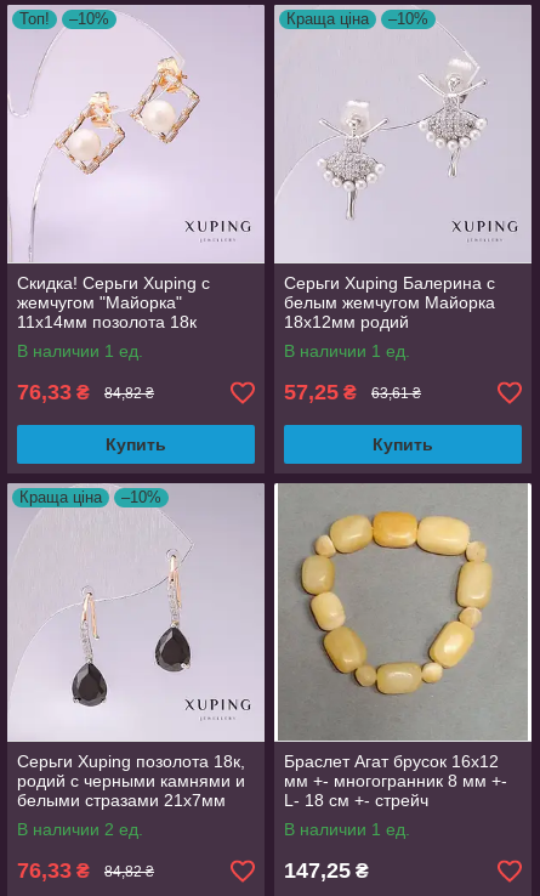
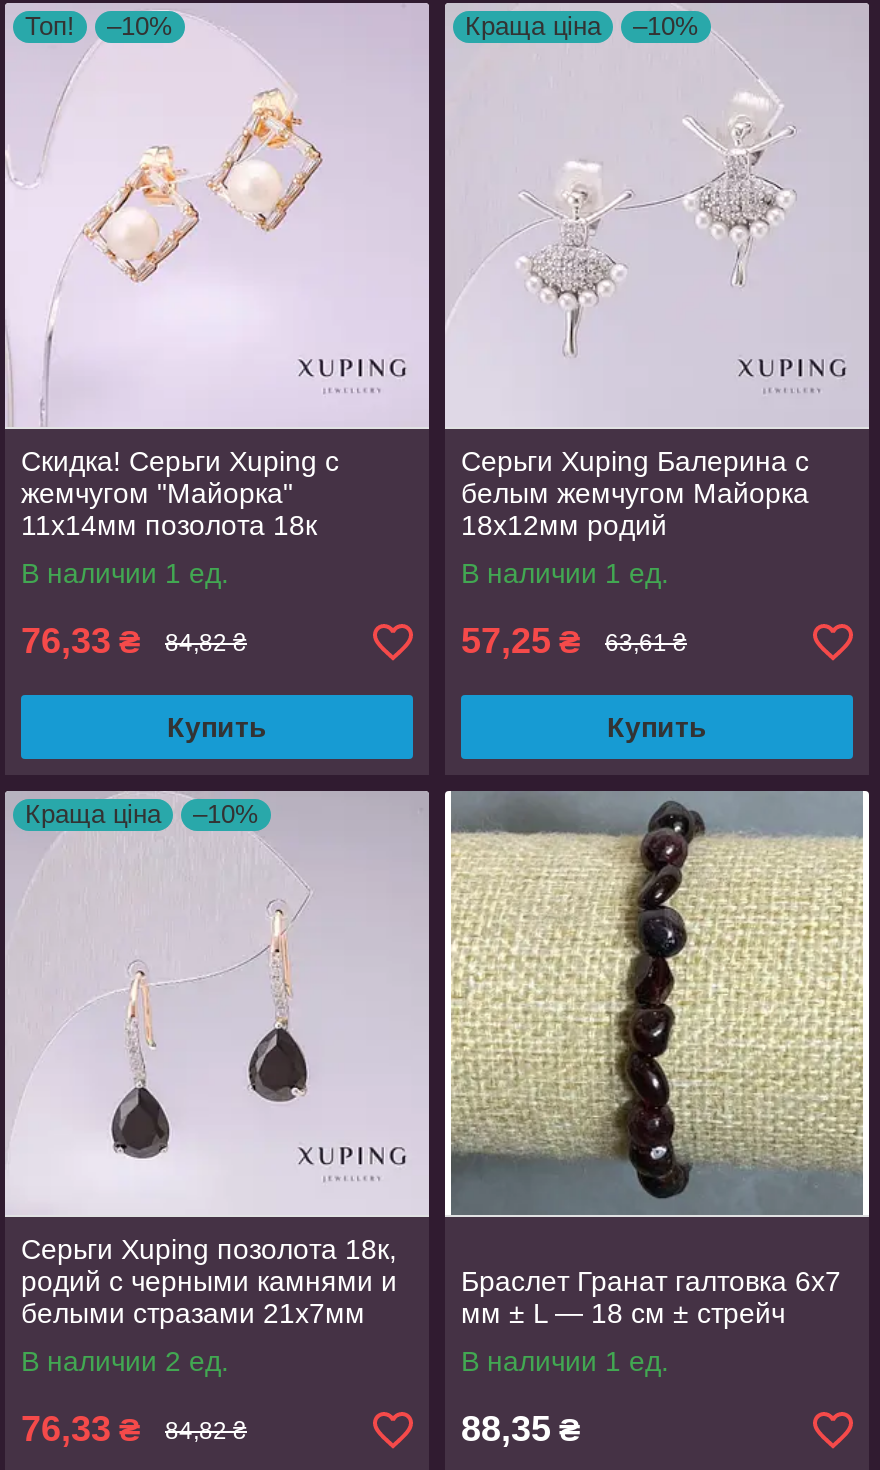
- [image]
- Браслет Агат брусок 16х12
- мм +- многогранник 8 мм +-
- L- 18 см +- стрейч
+ [image]
+ Браслет Гранат галтовка 6х7
+ мм ± L — 18 см ± стрейч

- 147,25 ₴
+ 88,35 ₴
